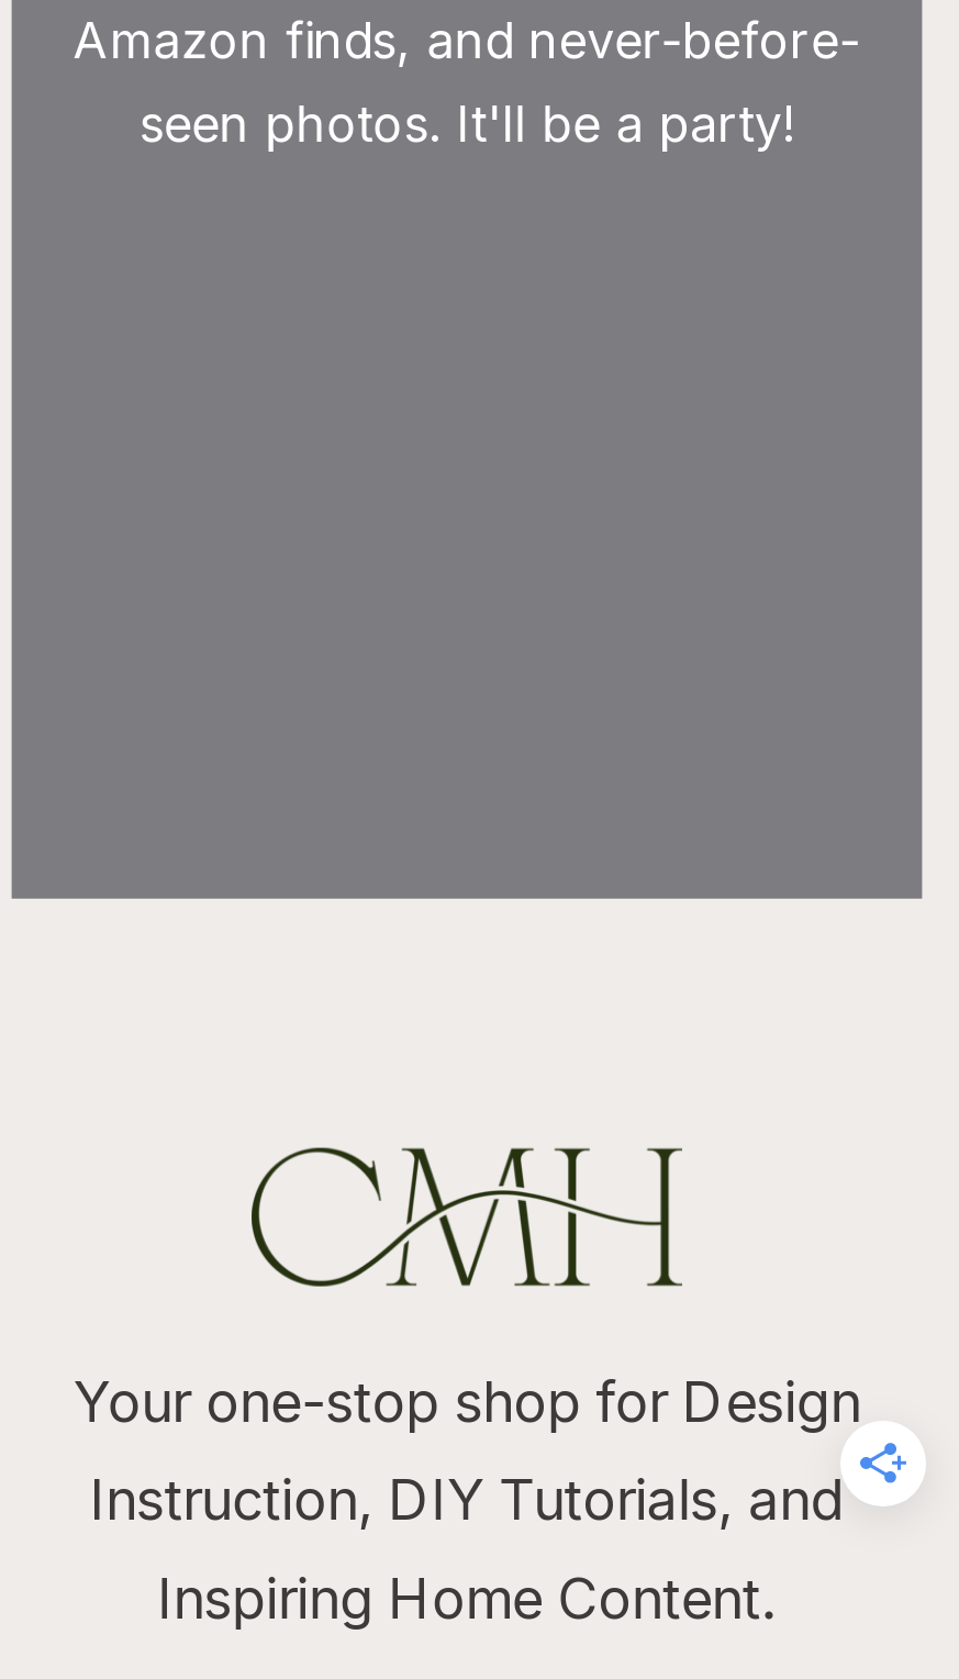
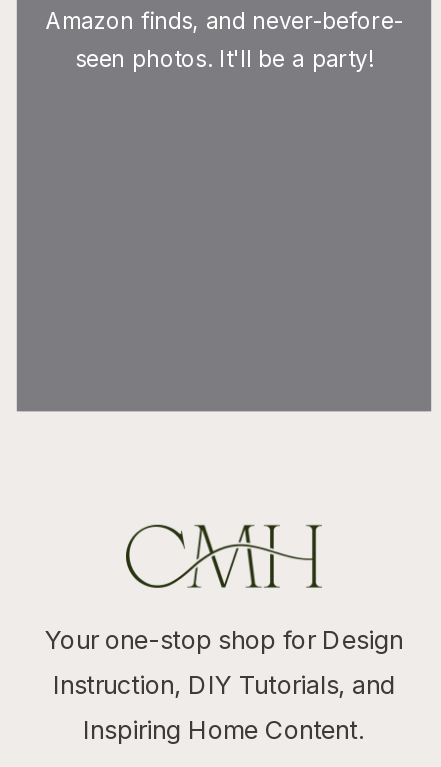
- [image]
